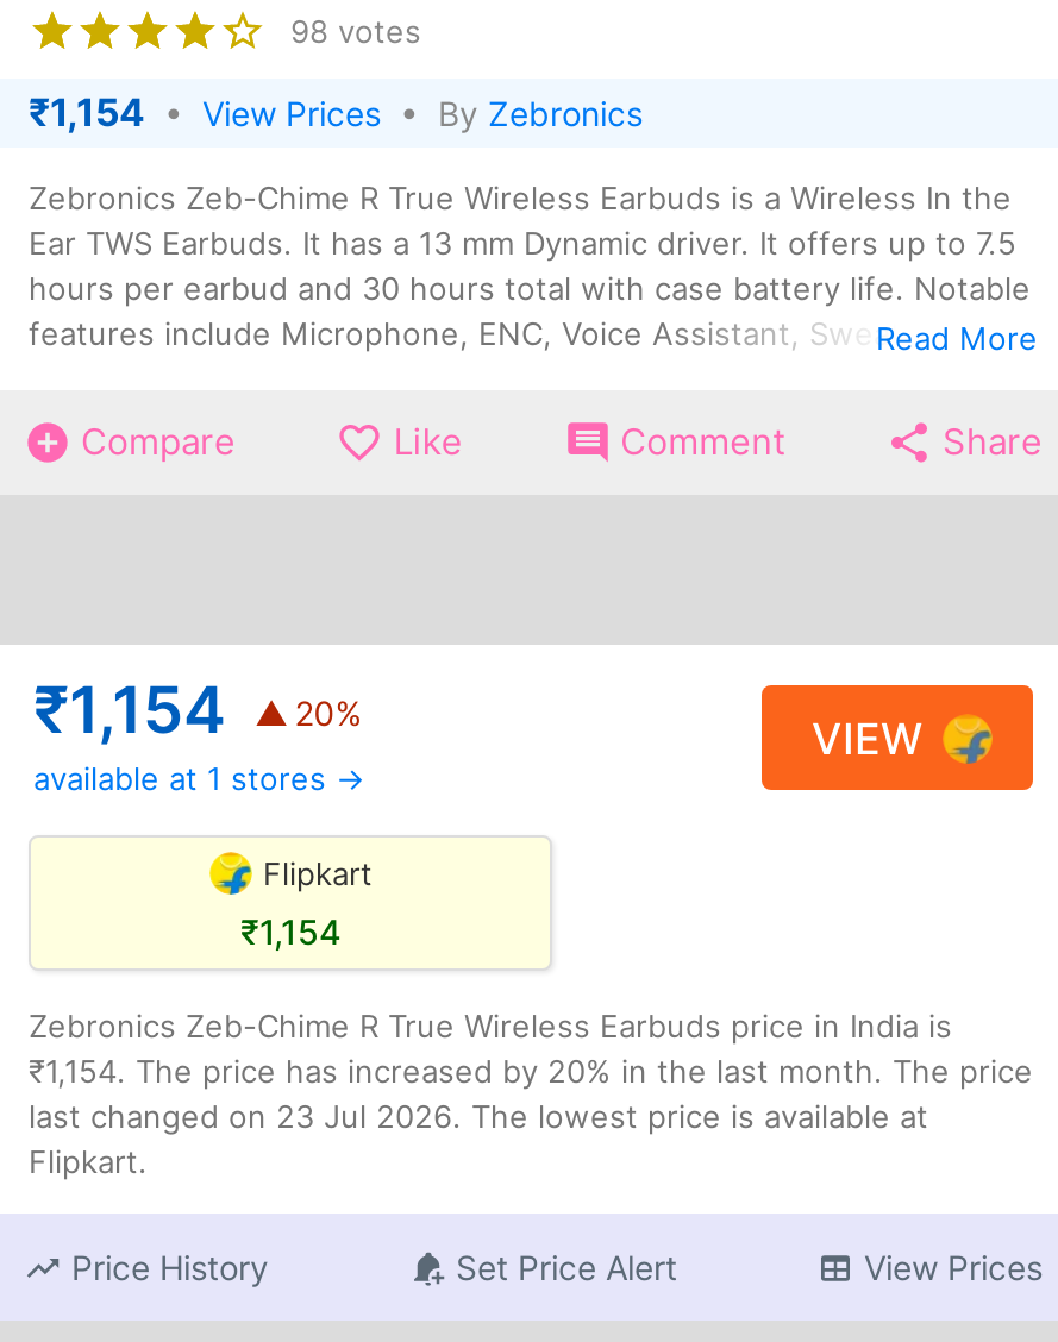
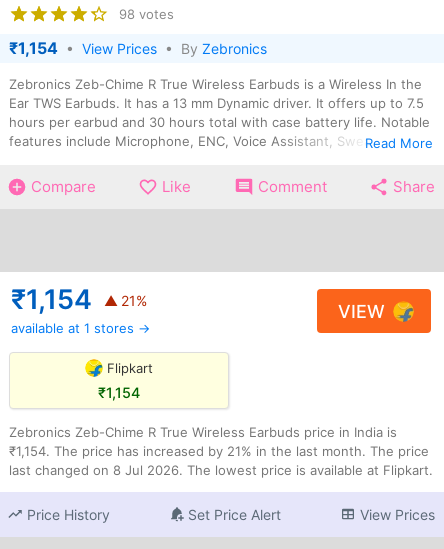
- ₹1,154 20%
+ ₹1,154 21%

- ₹1,154. The price has increased by 20% in the last month. The price
- last changed on 23 Jul 2026. The lowest price is available at
- Flipkart.
+ ₹1,154. The price has increased by 21% in the last month. The price
+ last changed on 8 Jul 2026. The lowest price is available at Flipkart.
